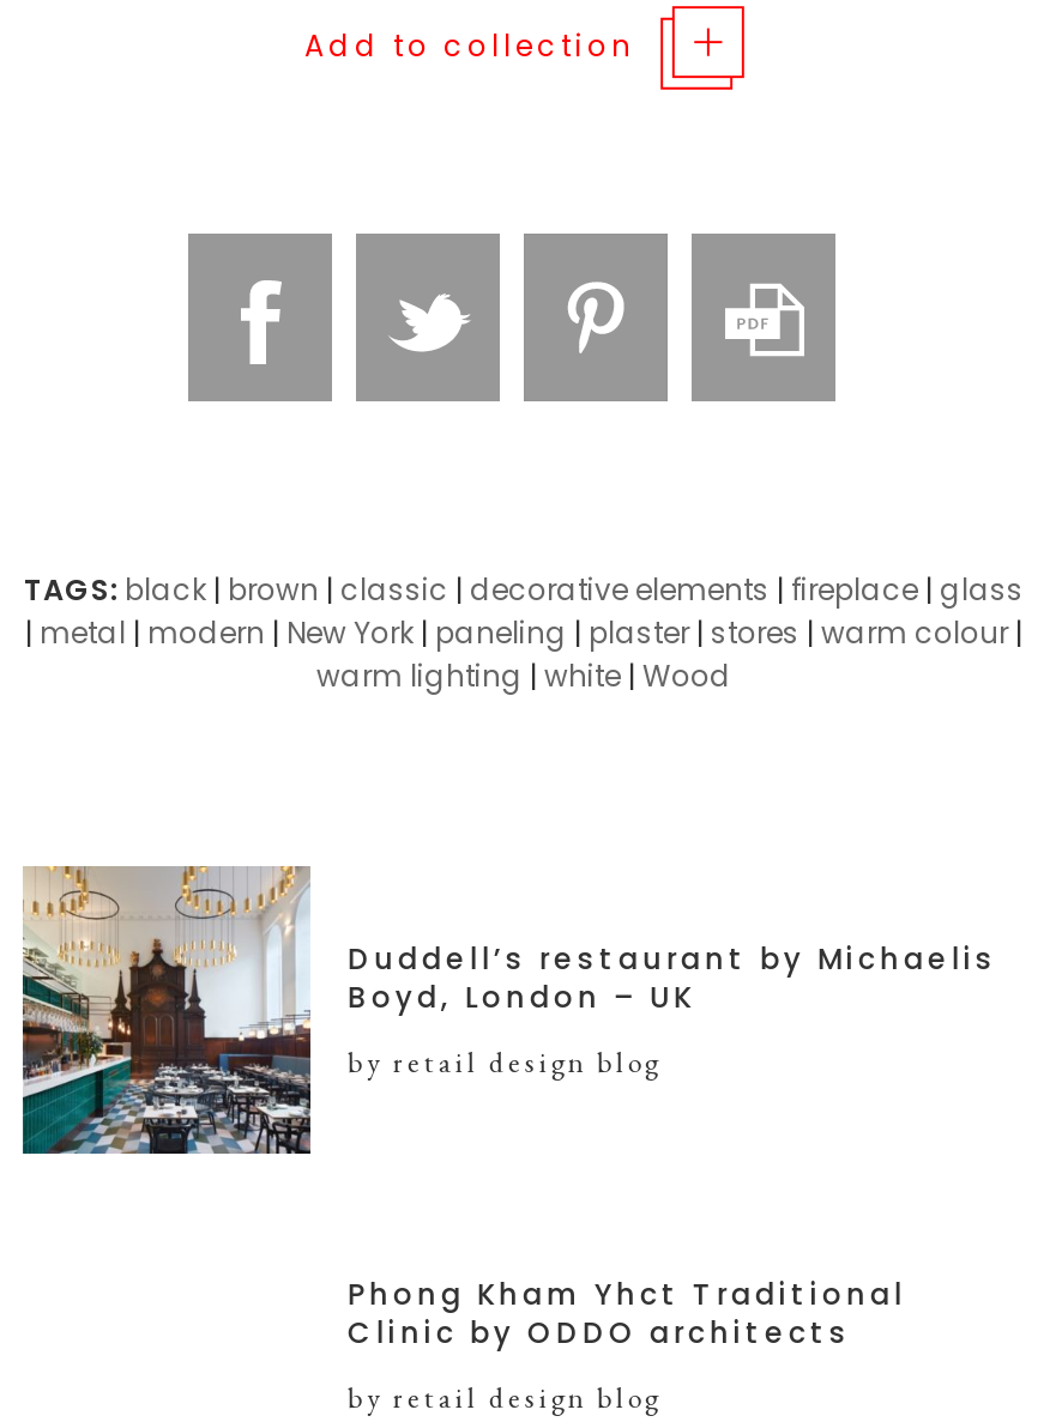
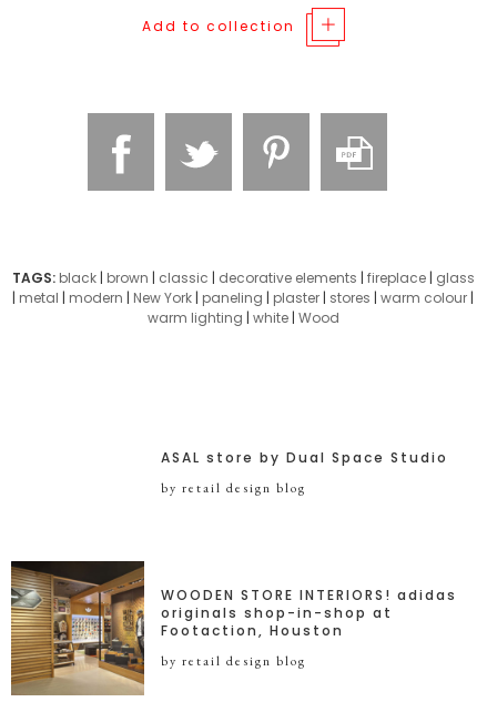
- [image]

- Duddell’s restaurant by Michaelis
- Boyd, London – UK
+ ASAL store by Dual Space Studio

+ [image]

- Phong Kham Yhct Traditional
- Clinic by ODDO architects
+ WOODEN STORE INTERIORS! adidas
+ originals shop-in-shop at
+ Footaction, Houston
